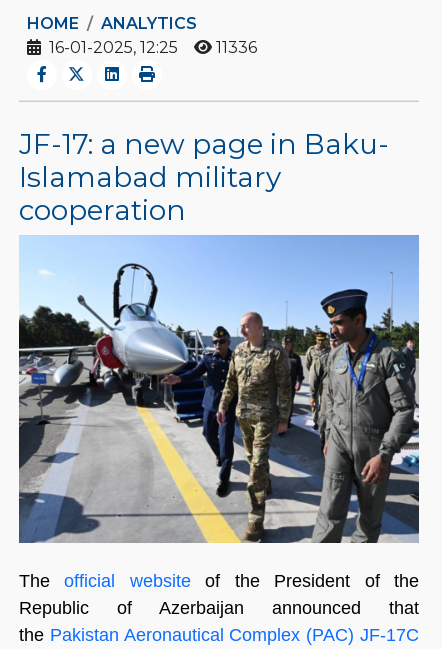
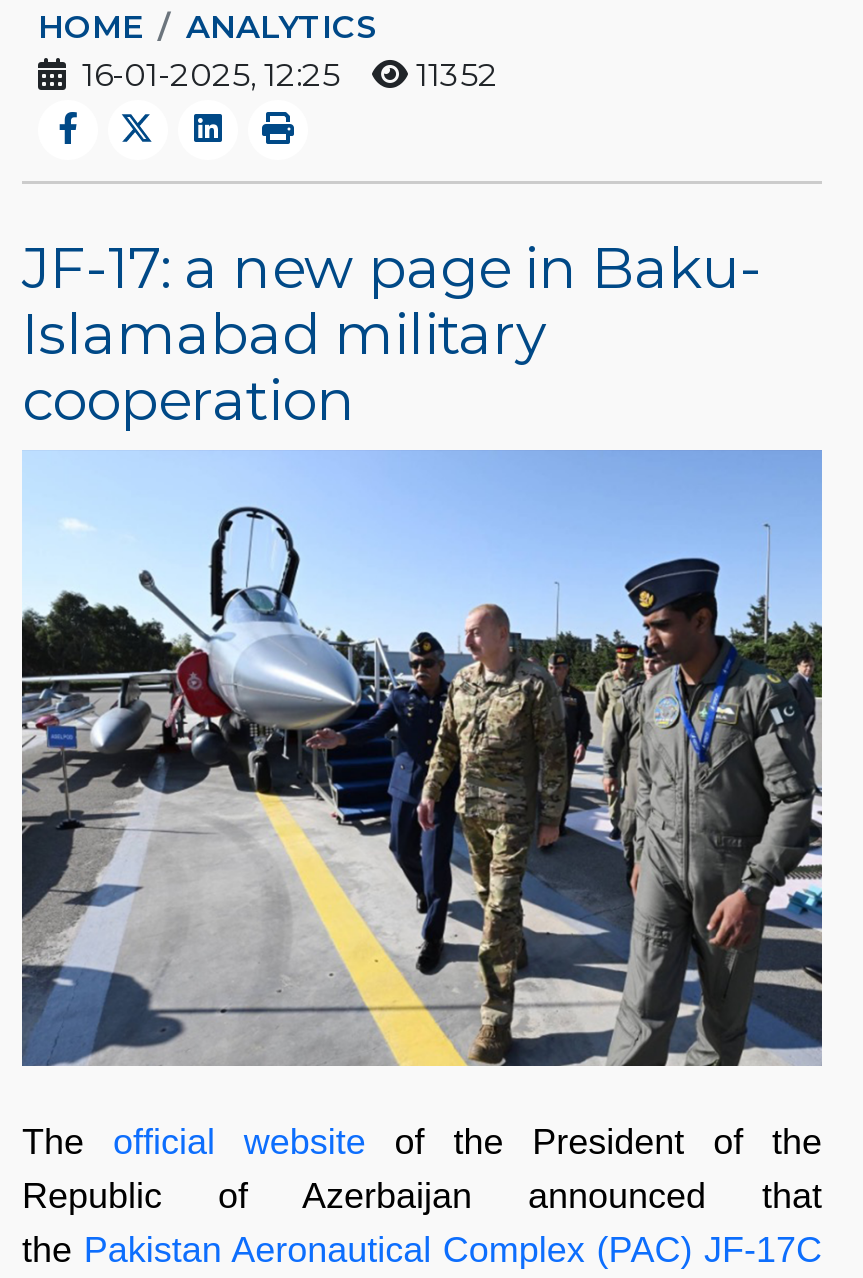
- 16-01-2025, 12:25 11336
+ 16-01-2025, 12:25 11352
